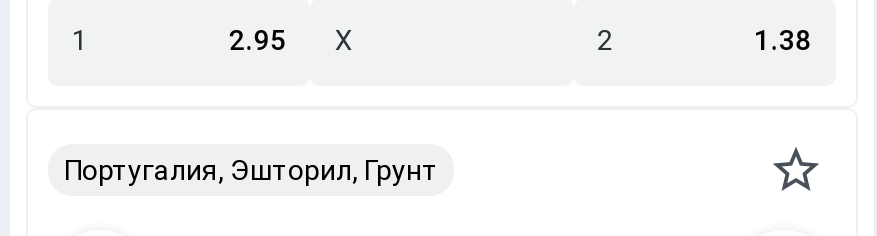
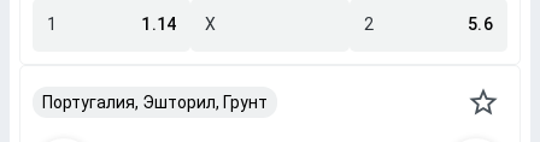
- 2.95 X
+ 1.14 X

- 1.38
+ 5.6
